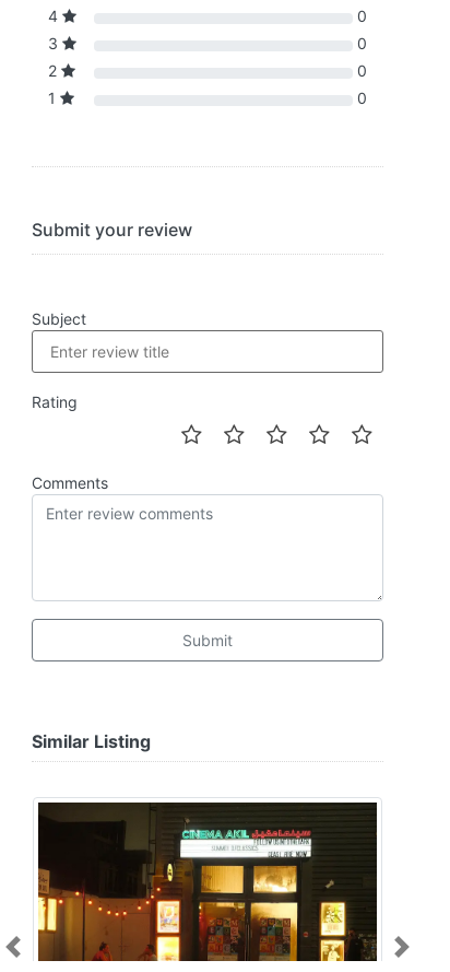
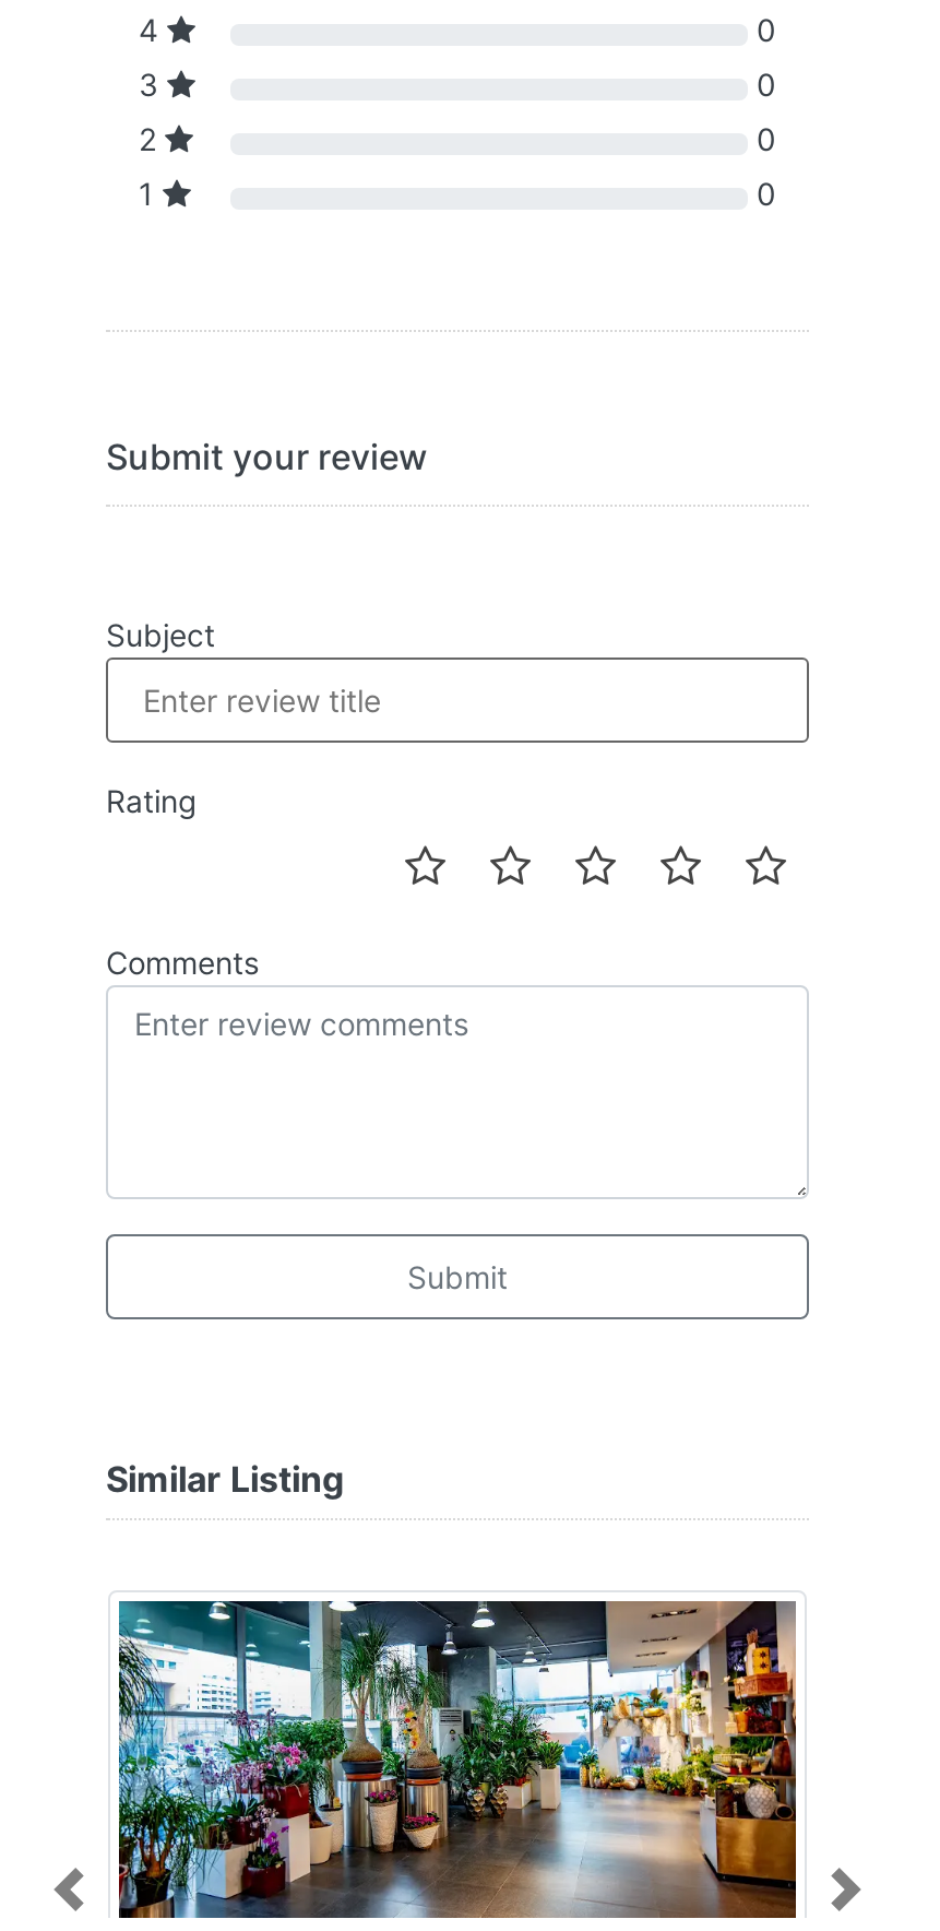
- [image]
+ [image]
